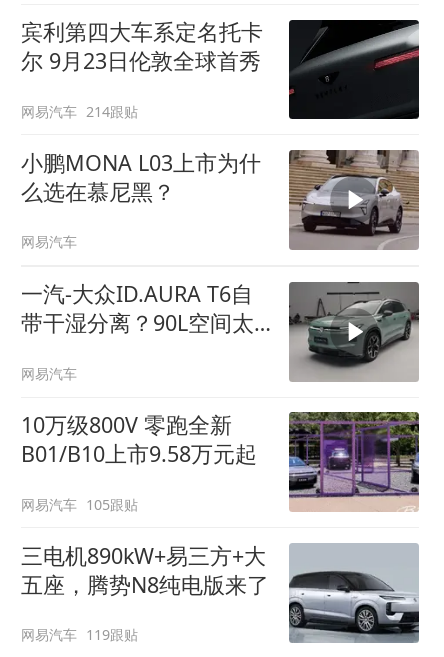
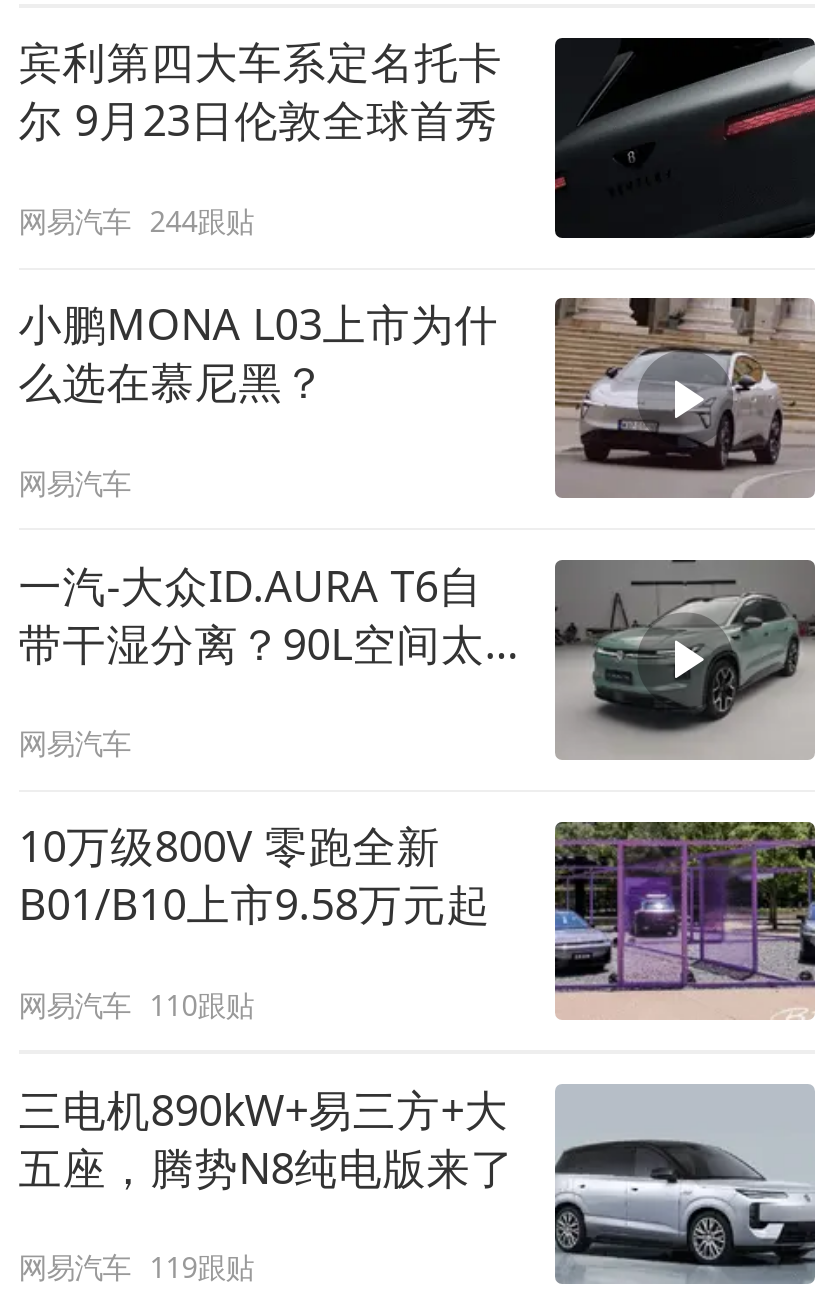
- 网易汽车 214跟贴
+ 网易汽车 244跟贴

- 网易汽车 105跟贴
+ 网易汽车 110跟贴
